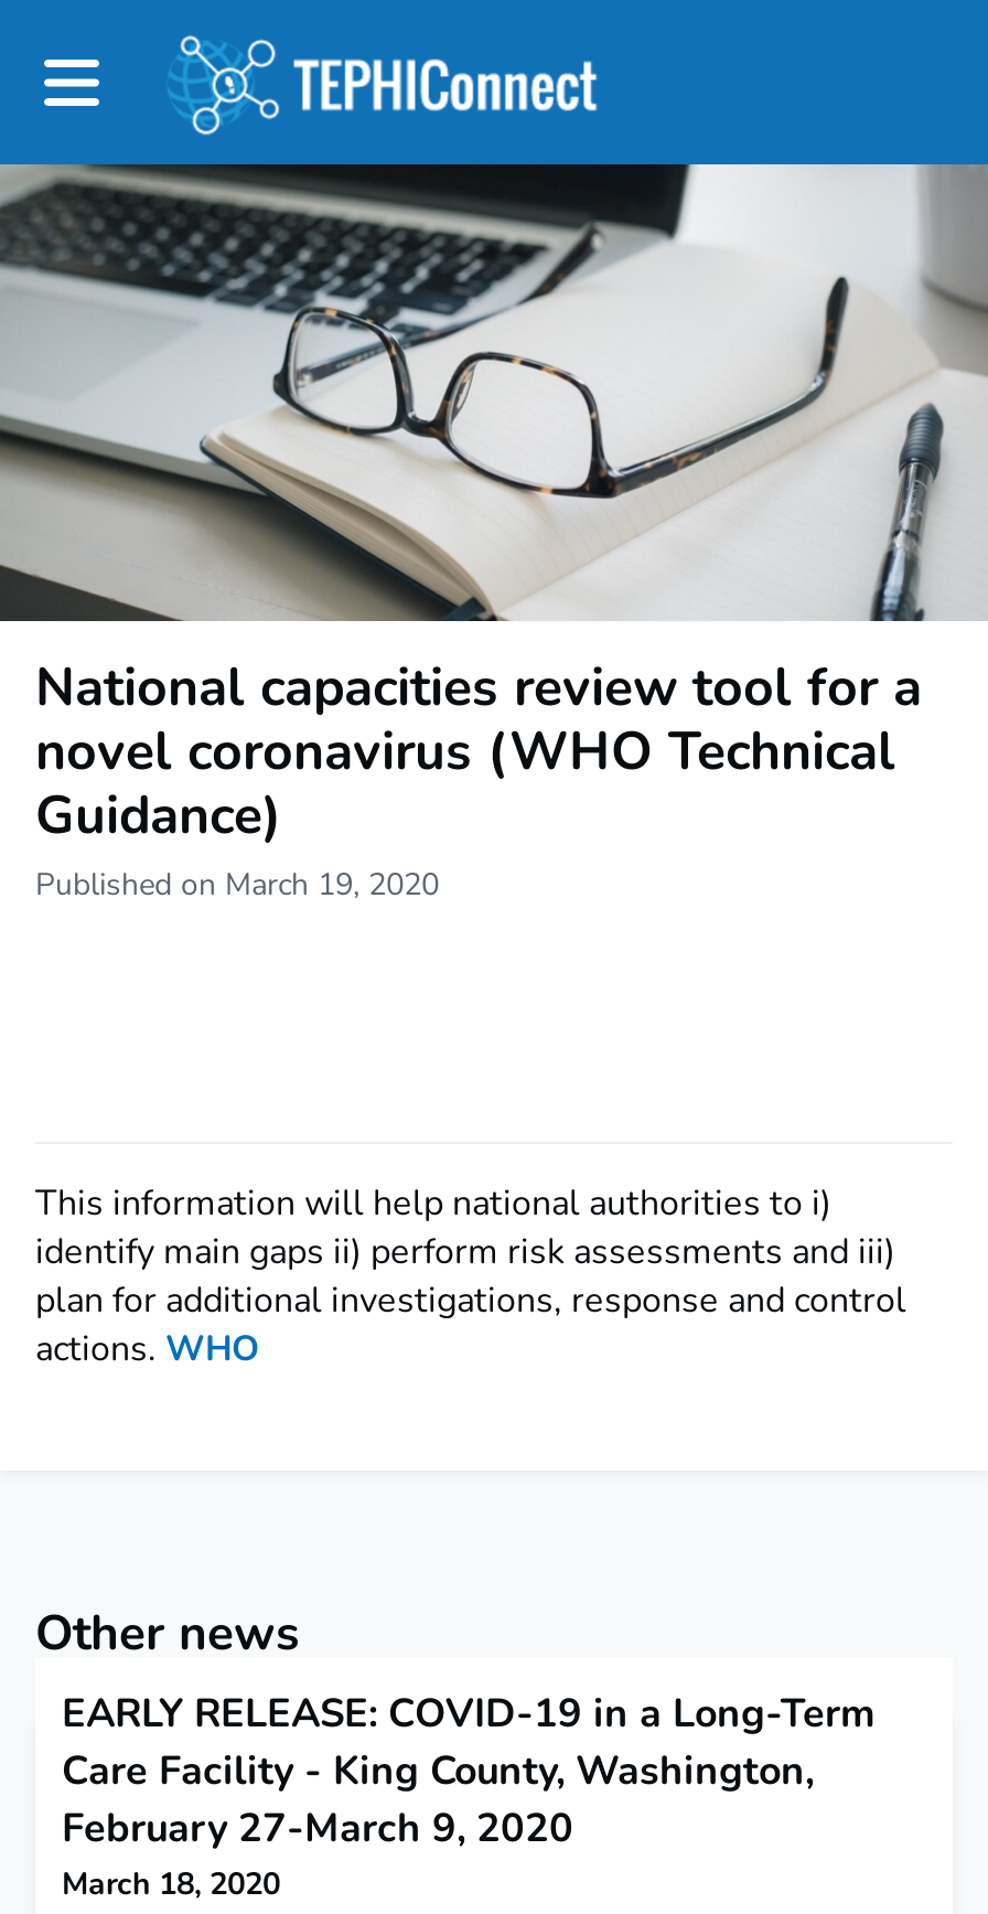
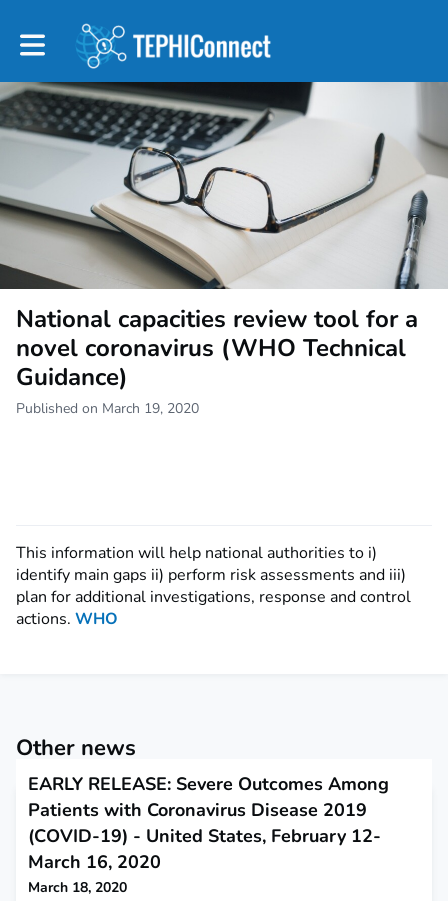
- EARLY RELEASE: COVID-19 in a Long-Term
- Care Facility - King County, Washington,
- February 27-March 9, 2020
+ EARLY RELEASE: Severe Outcomes Among
+ Patients with Coronavirus Disease 2019
+ (COVID-19) - United States, February 12-
+ March 16, 2020
